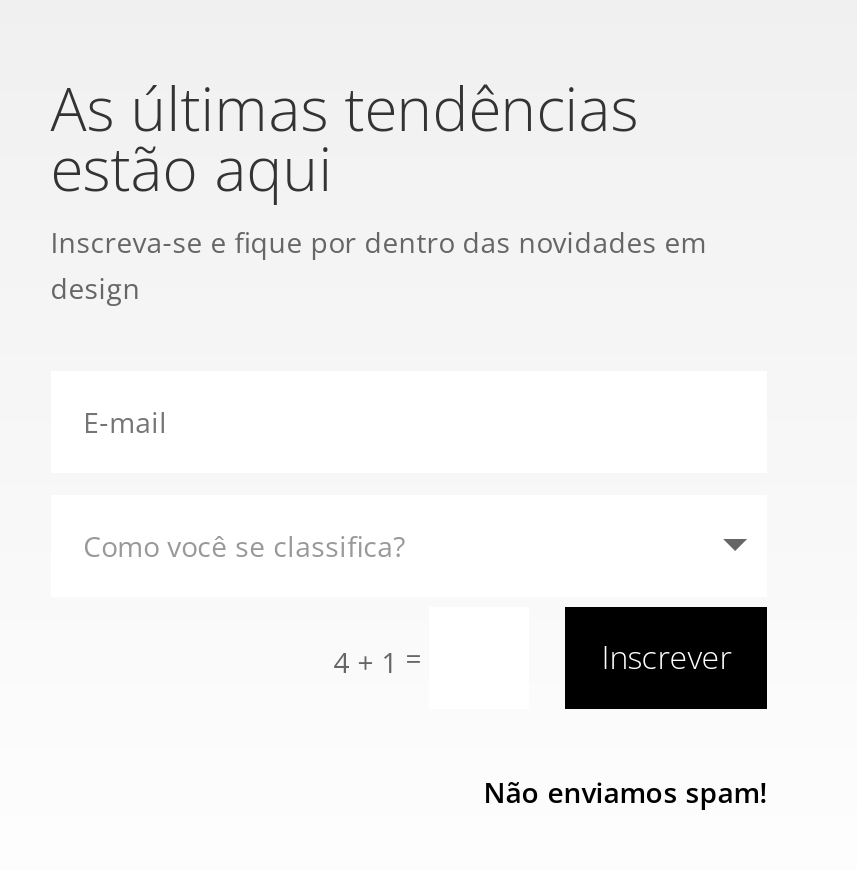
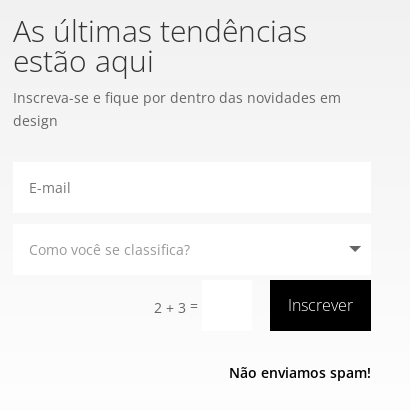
- 4 + 1 =
+ 2 + 3 =
